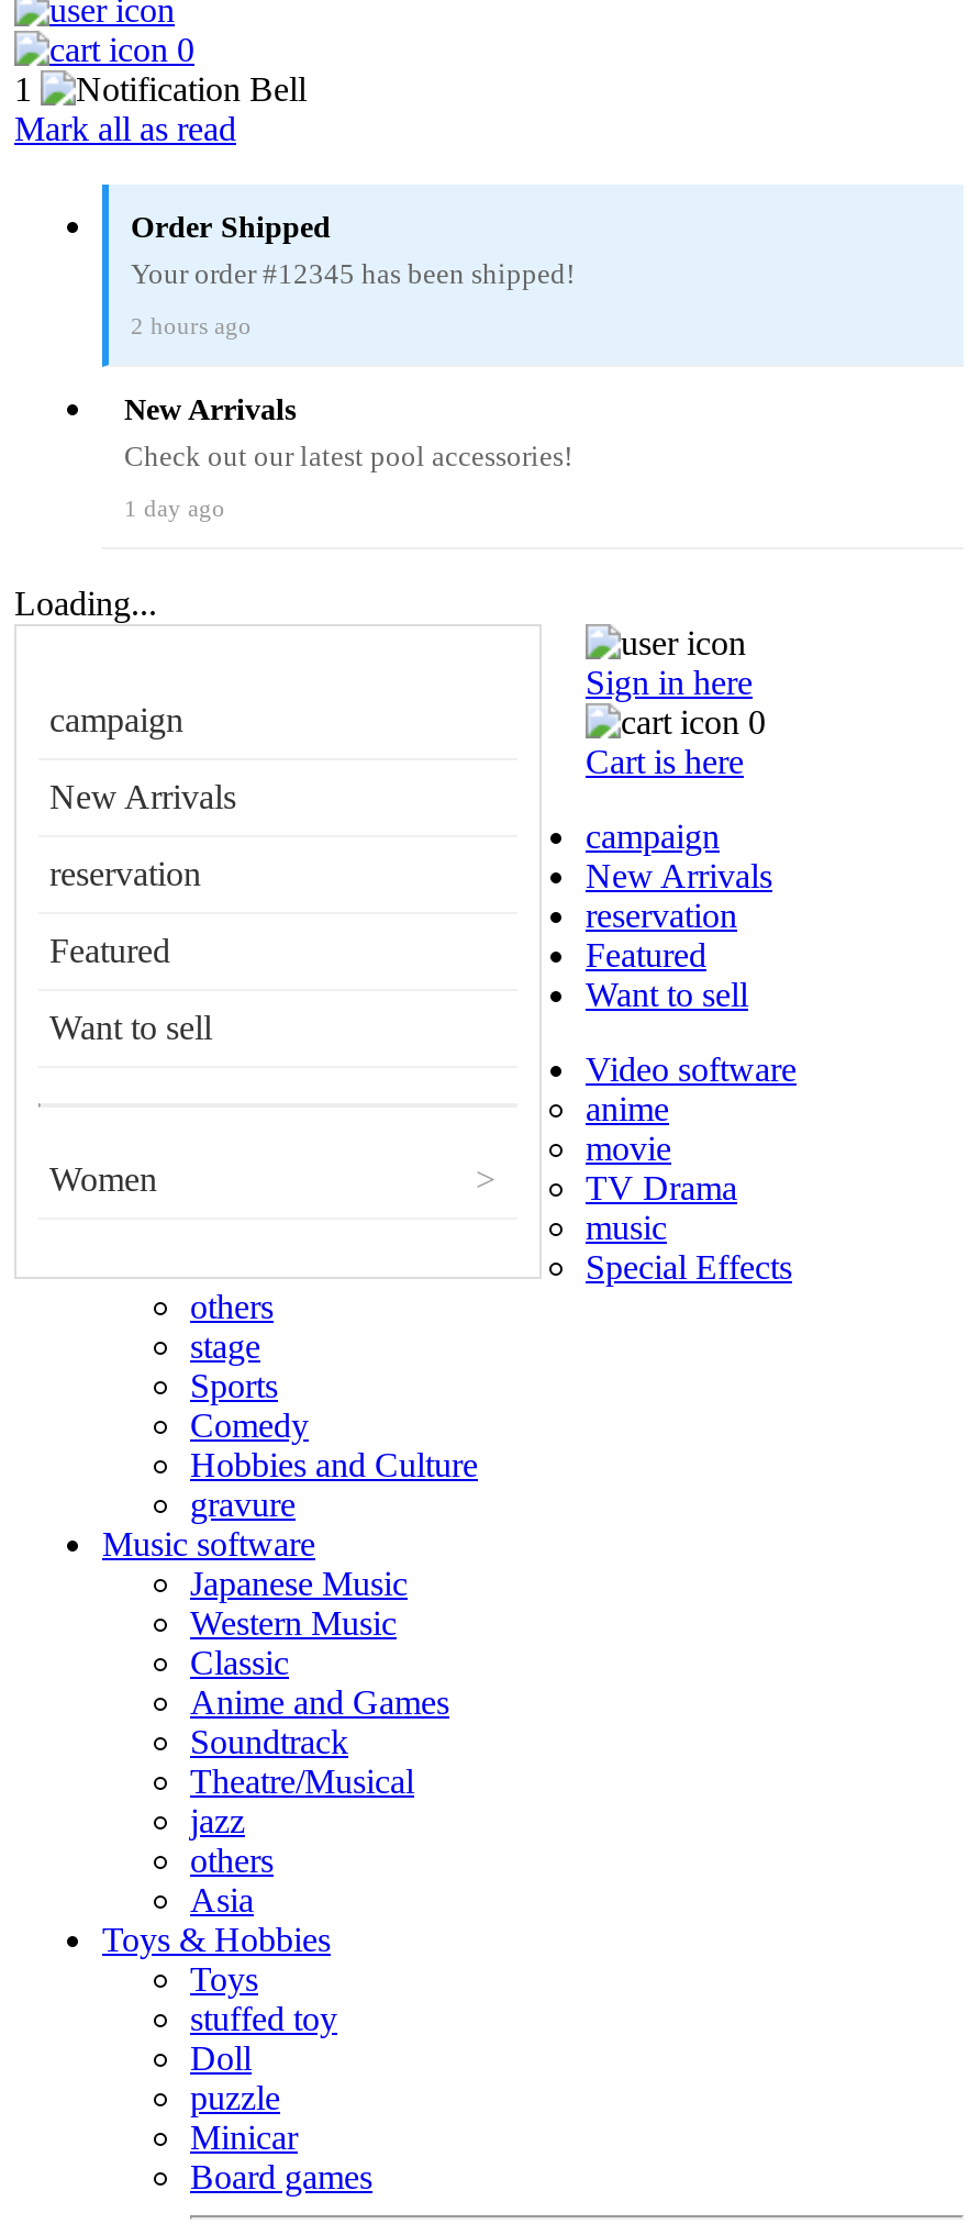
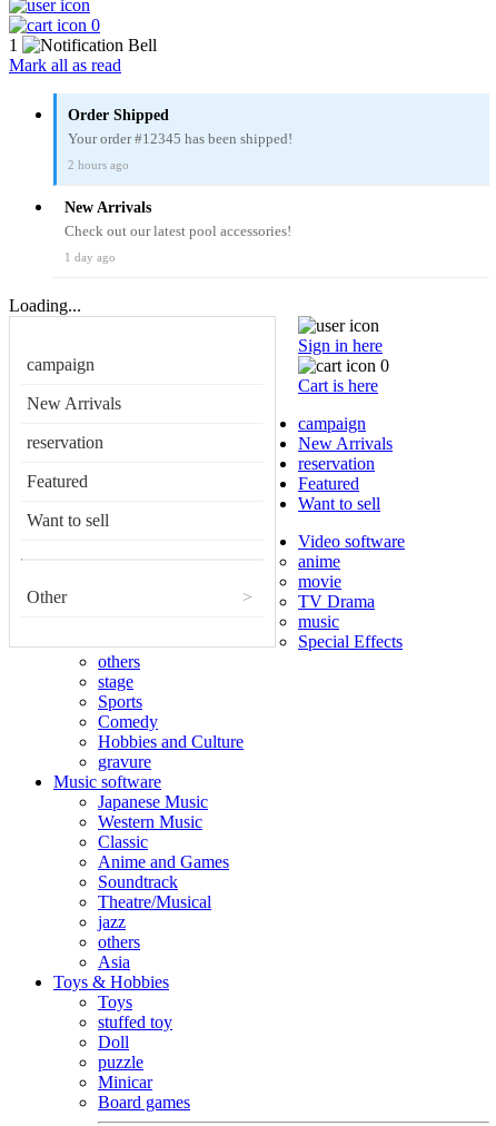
- Women
+ Other
